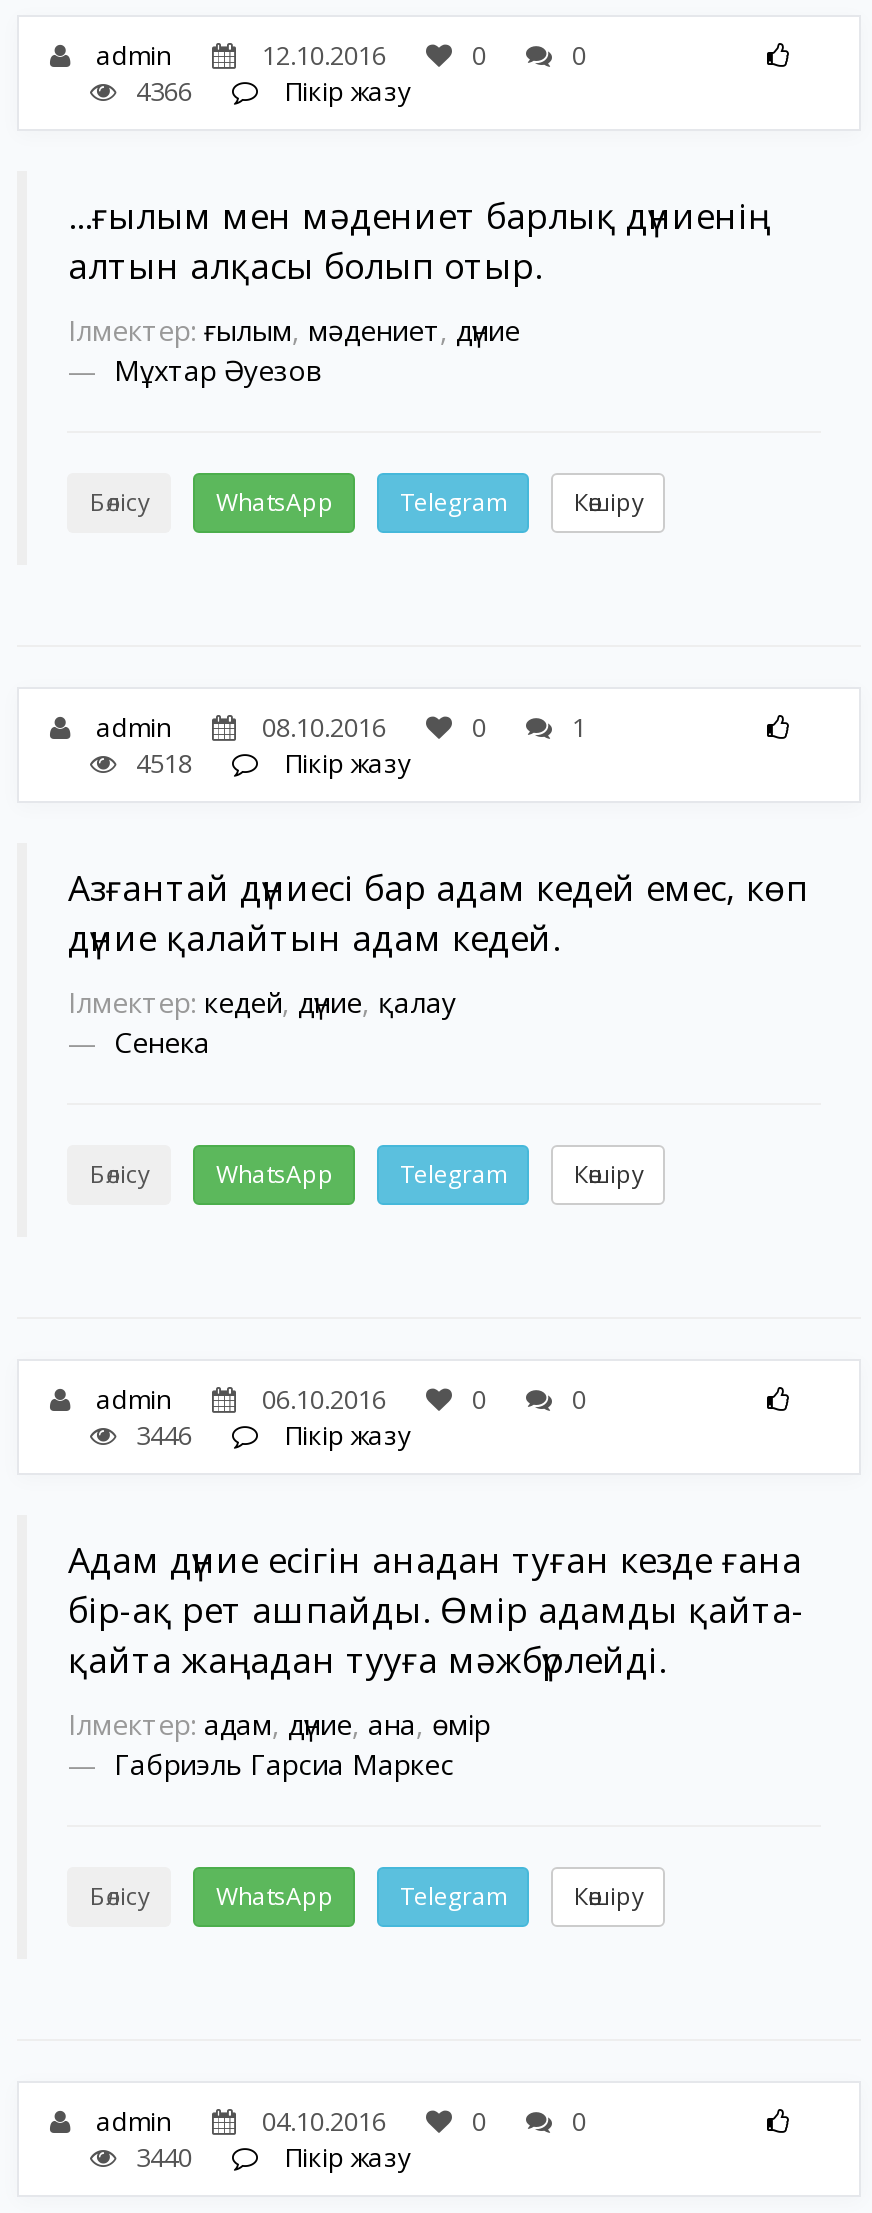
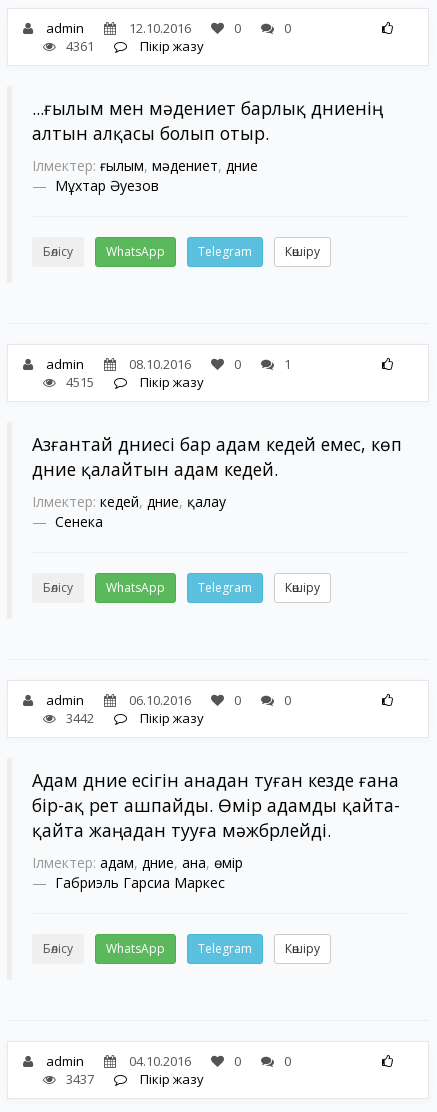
- 4366
+ 4361

- 4518
+ 4515

- 3446
+ 3442

- 3440
+ 3437
